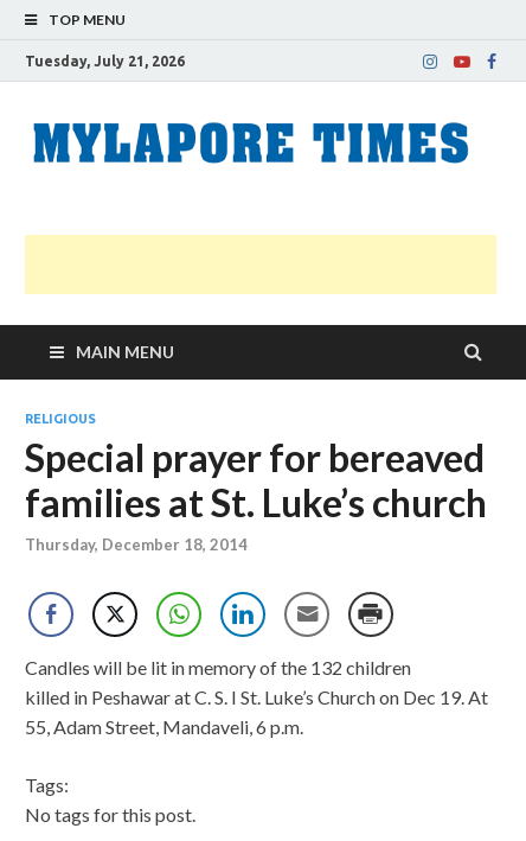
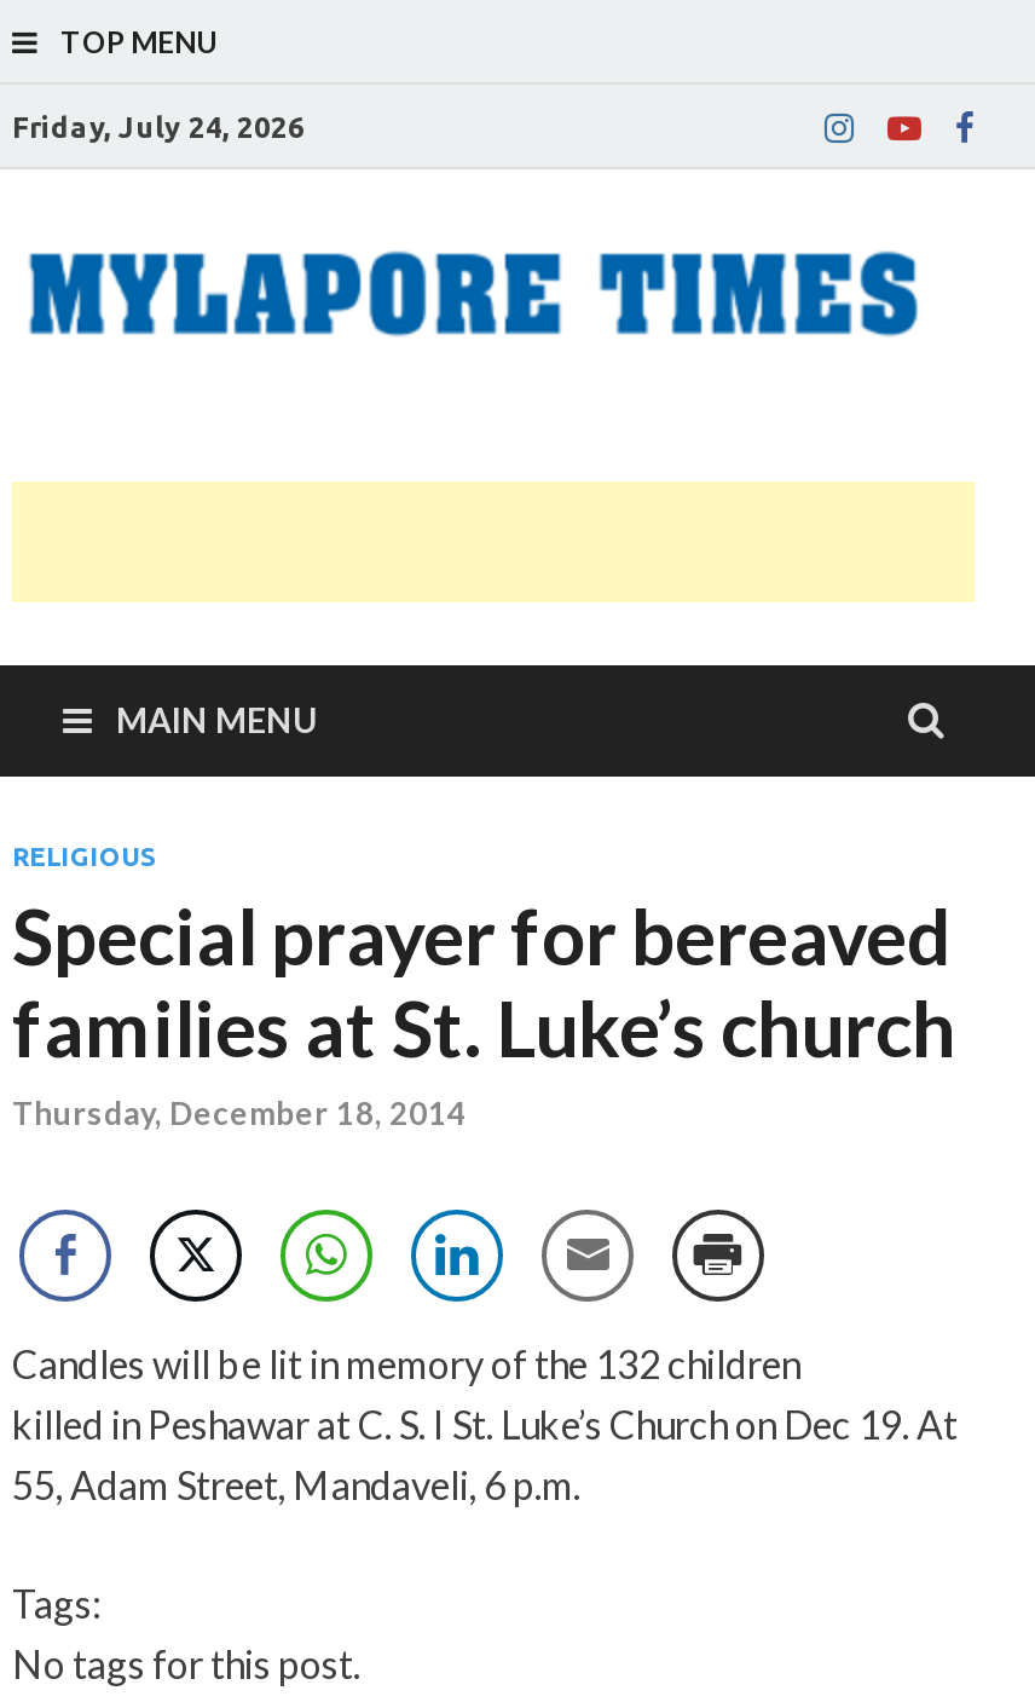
- Tuesday, July 21, 2026
+ Friday, July 24, 2026
